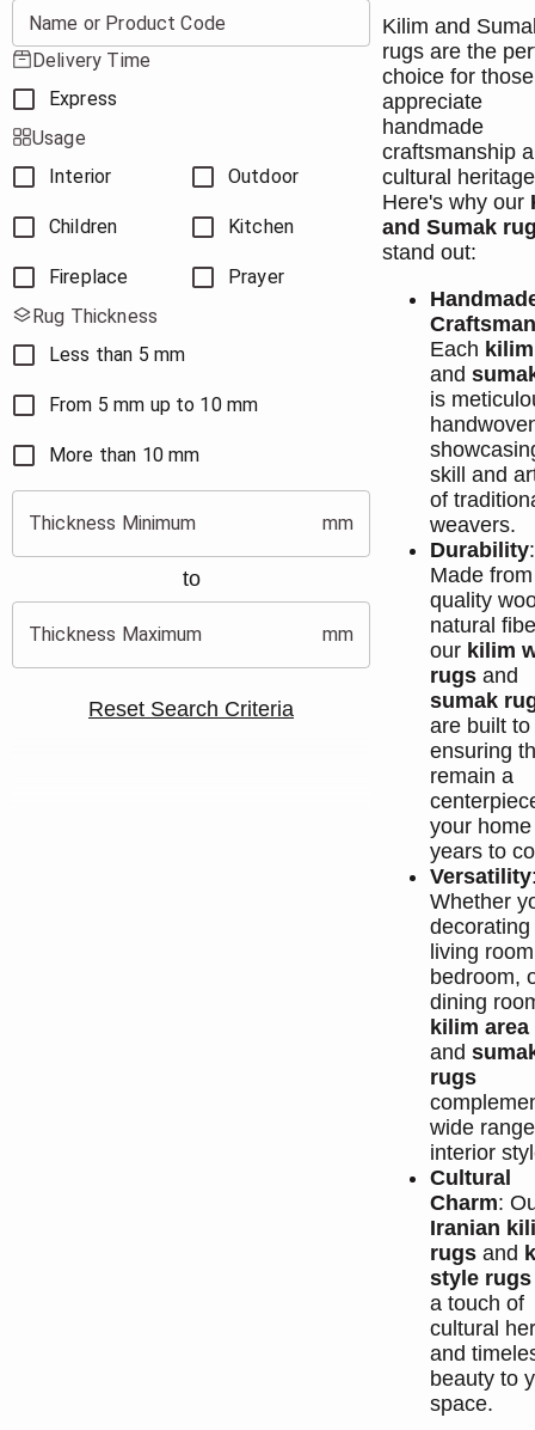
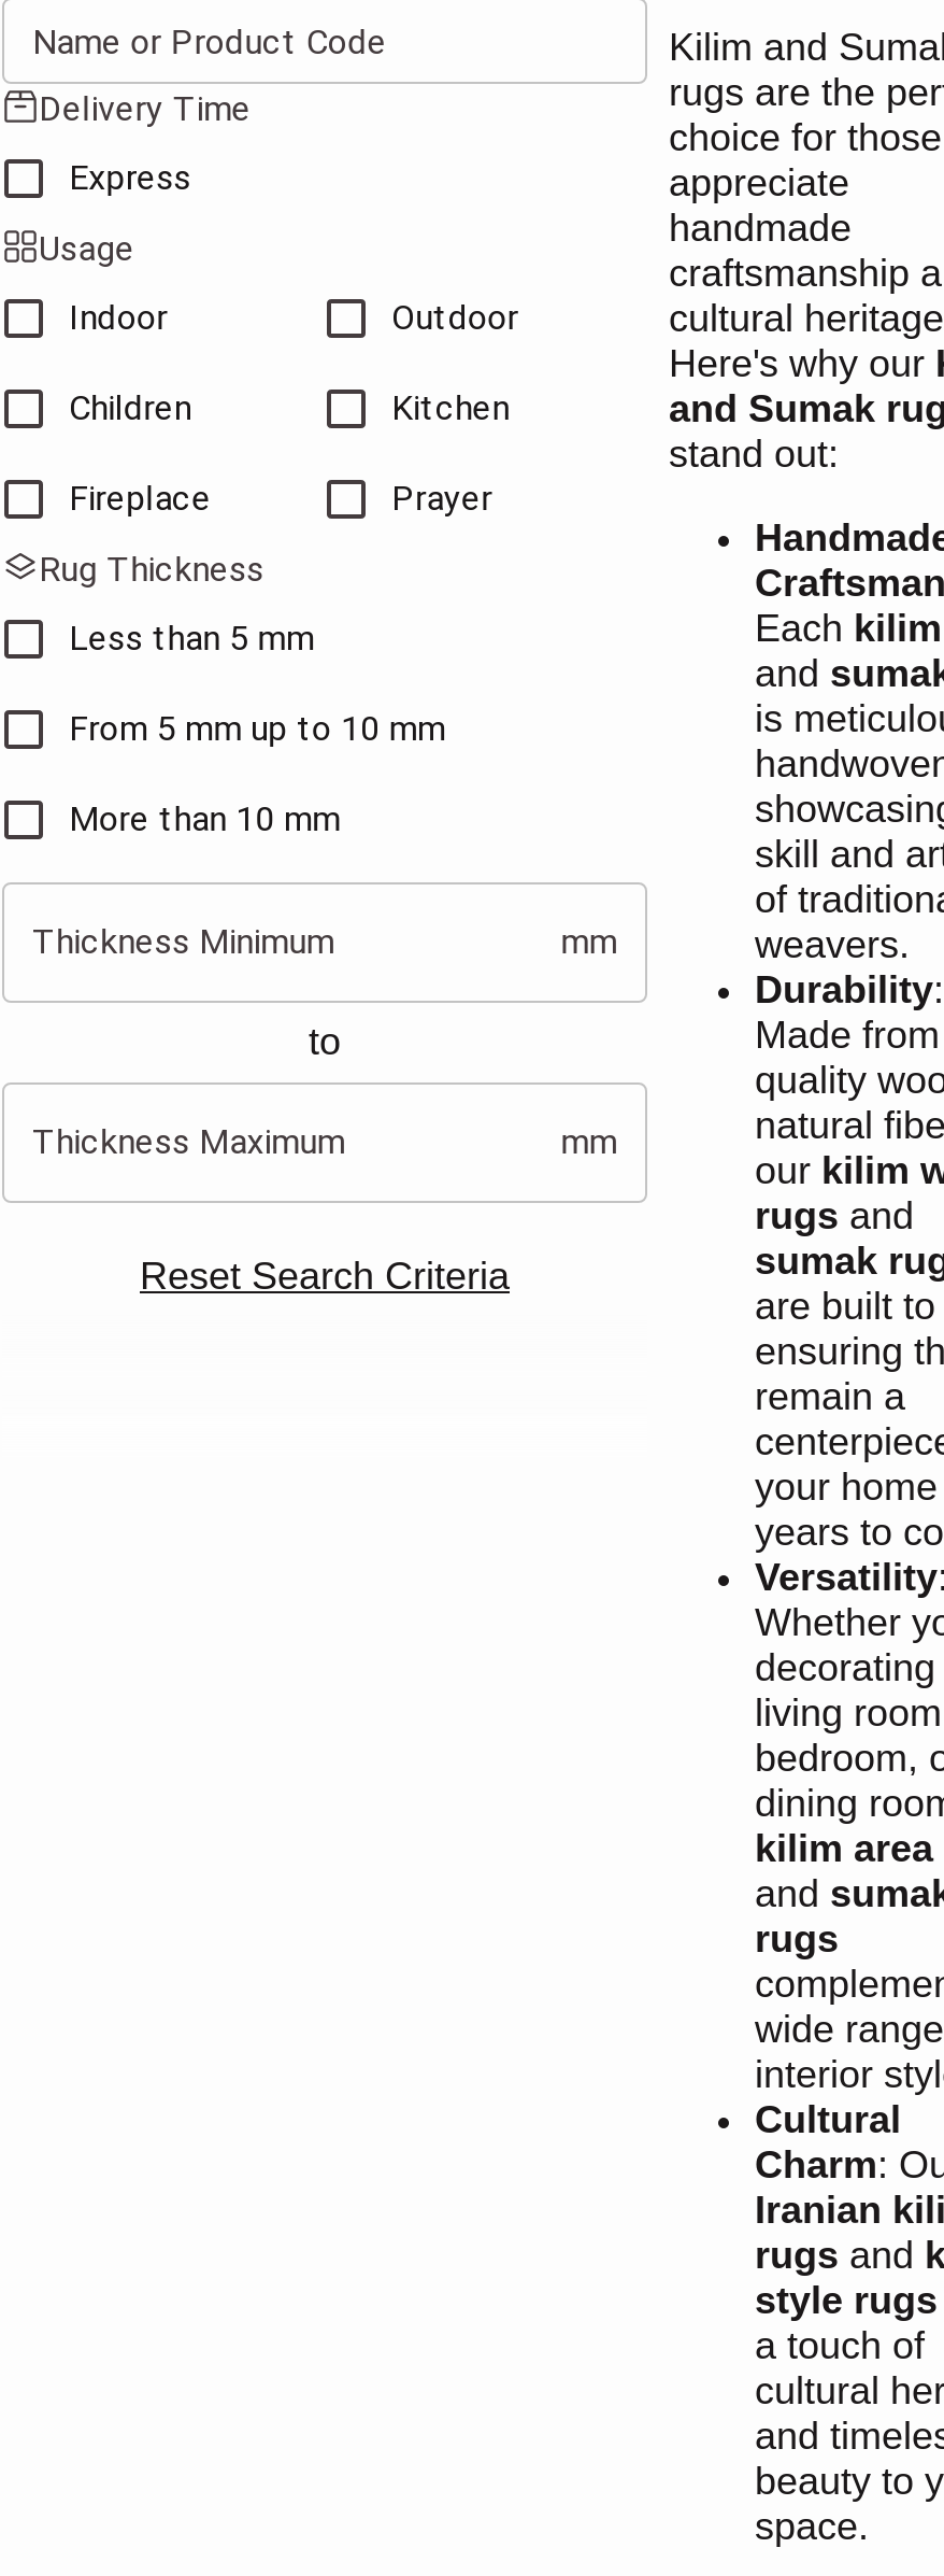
- Interior
+ Indoor
